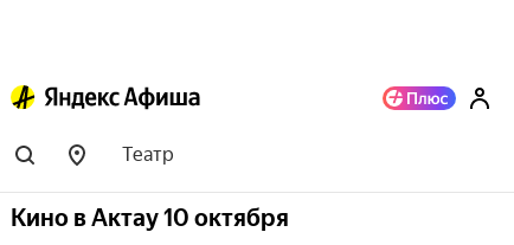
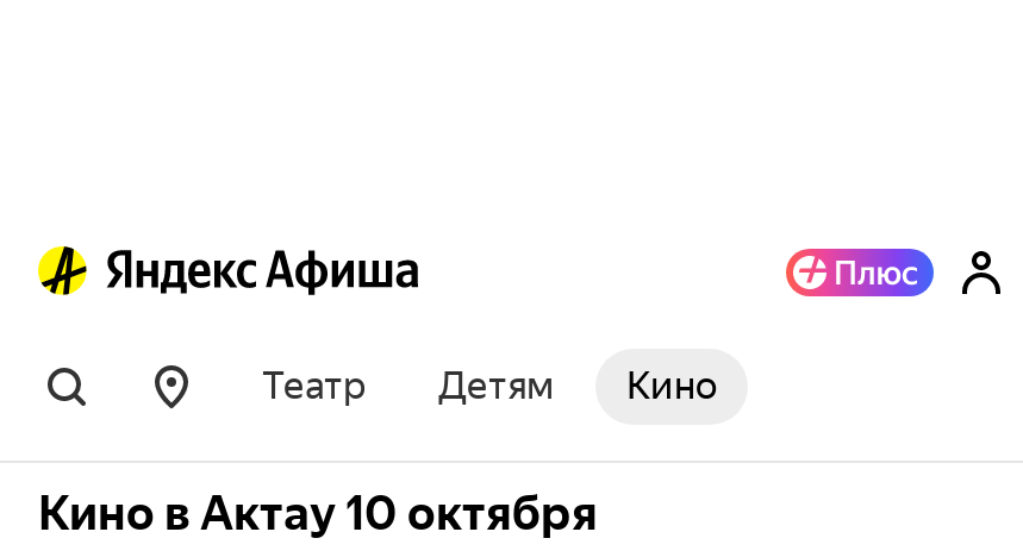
+ Детям
+ Кино
